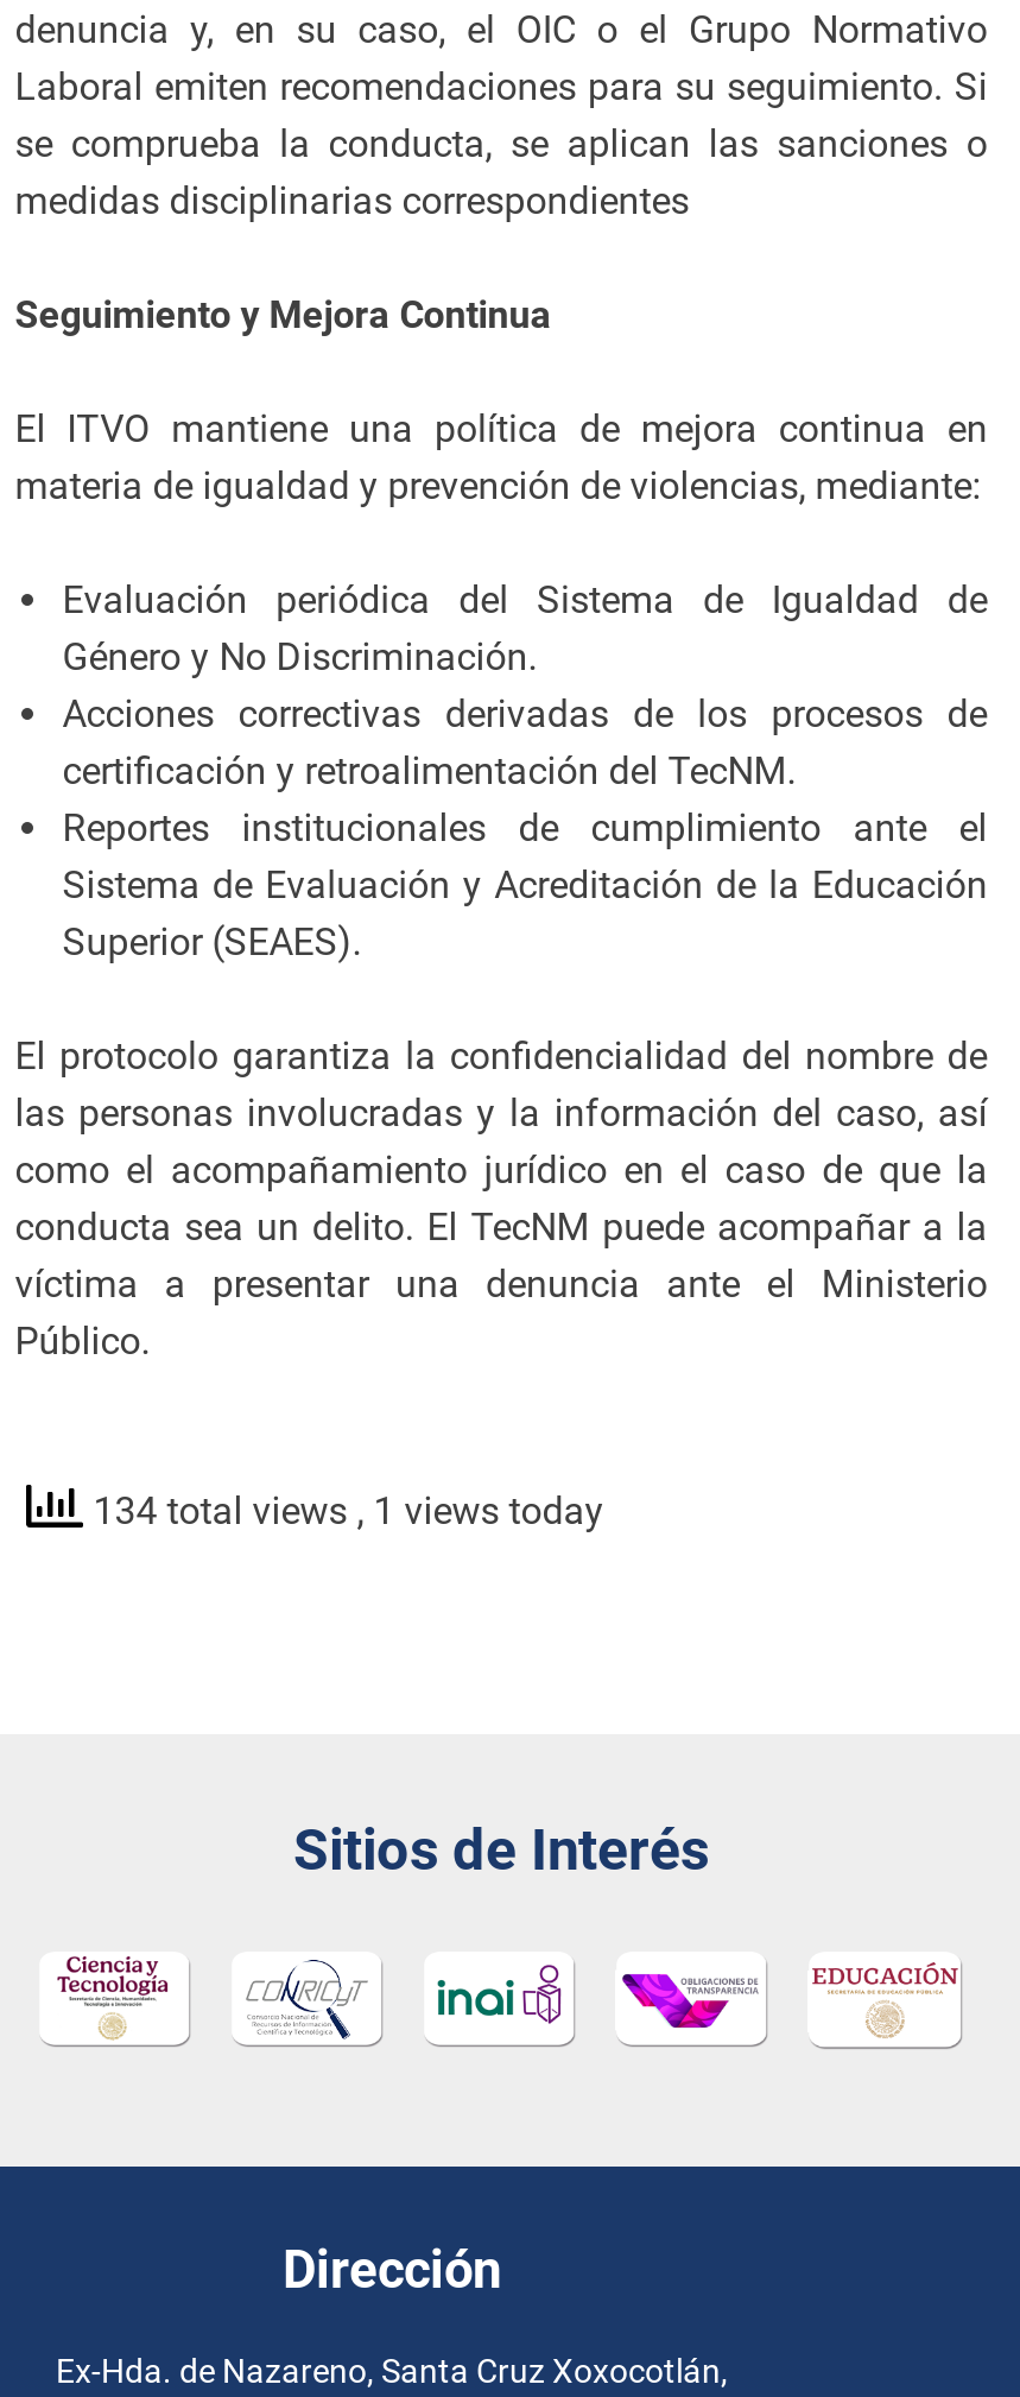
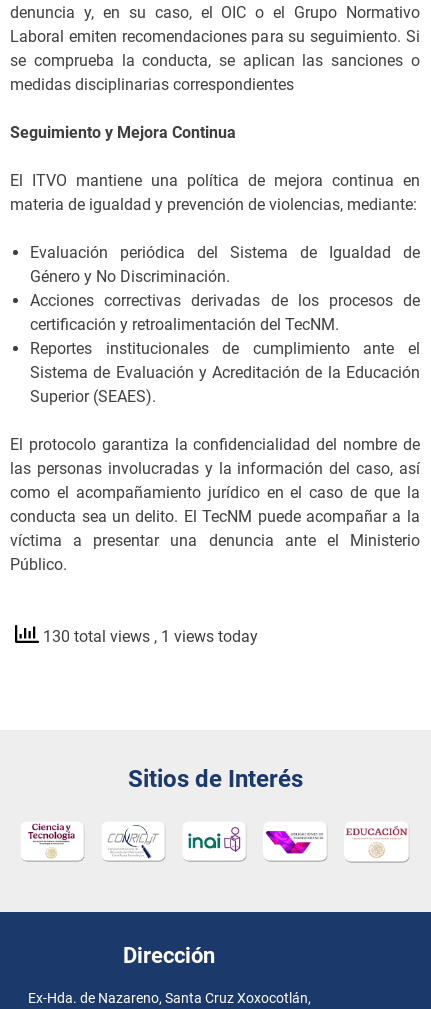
- 134 total views, 1 views today
+ 130 total views, 1 views today
